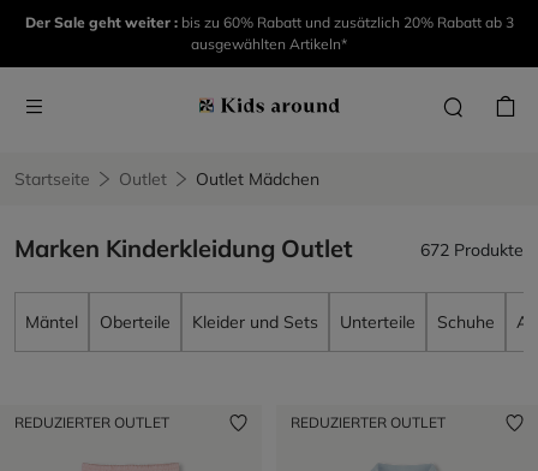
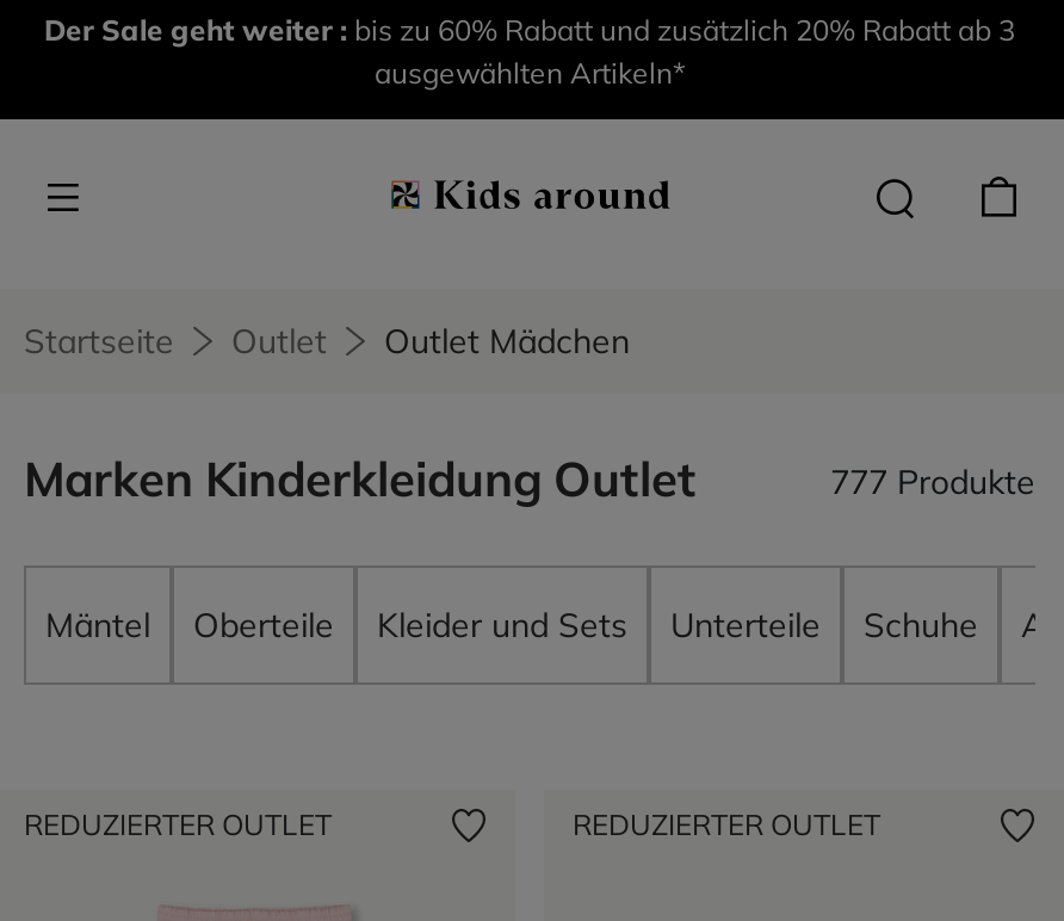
- 672 Produkte
+ 777 Produkte
